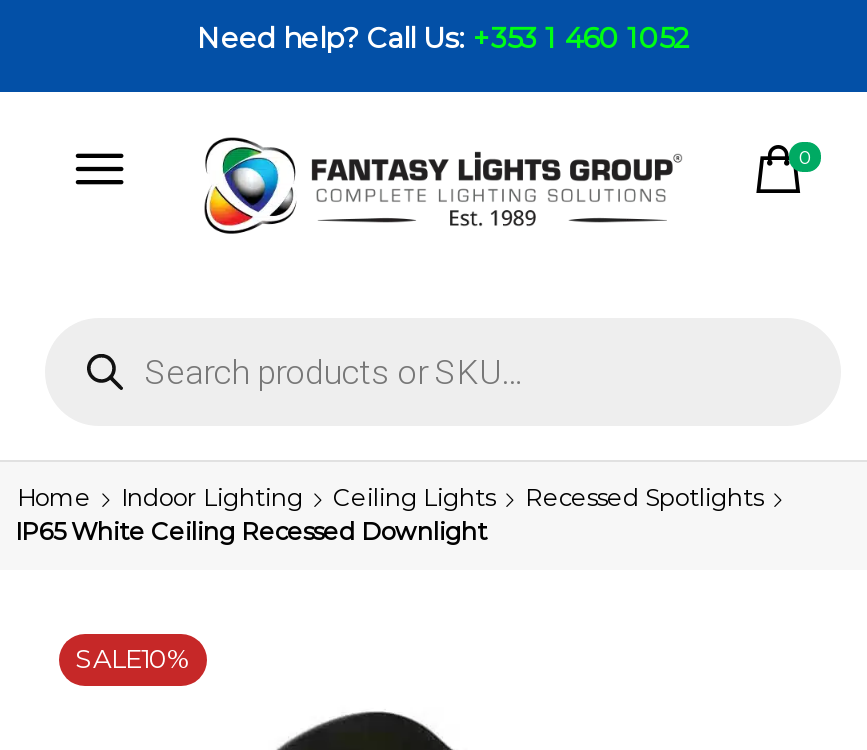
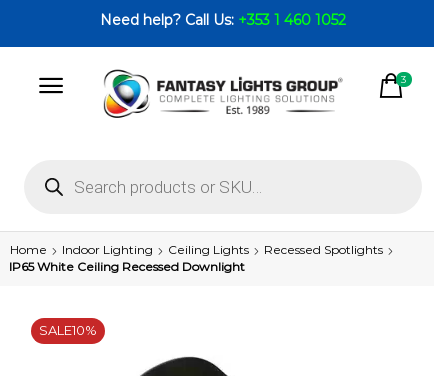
- 0
+ 3
